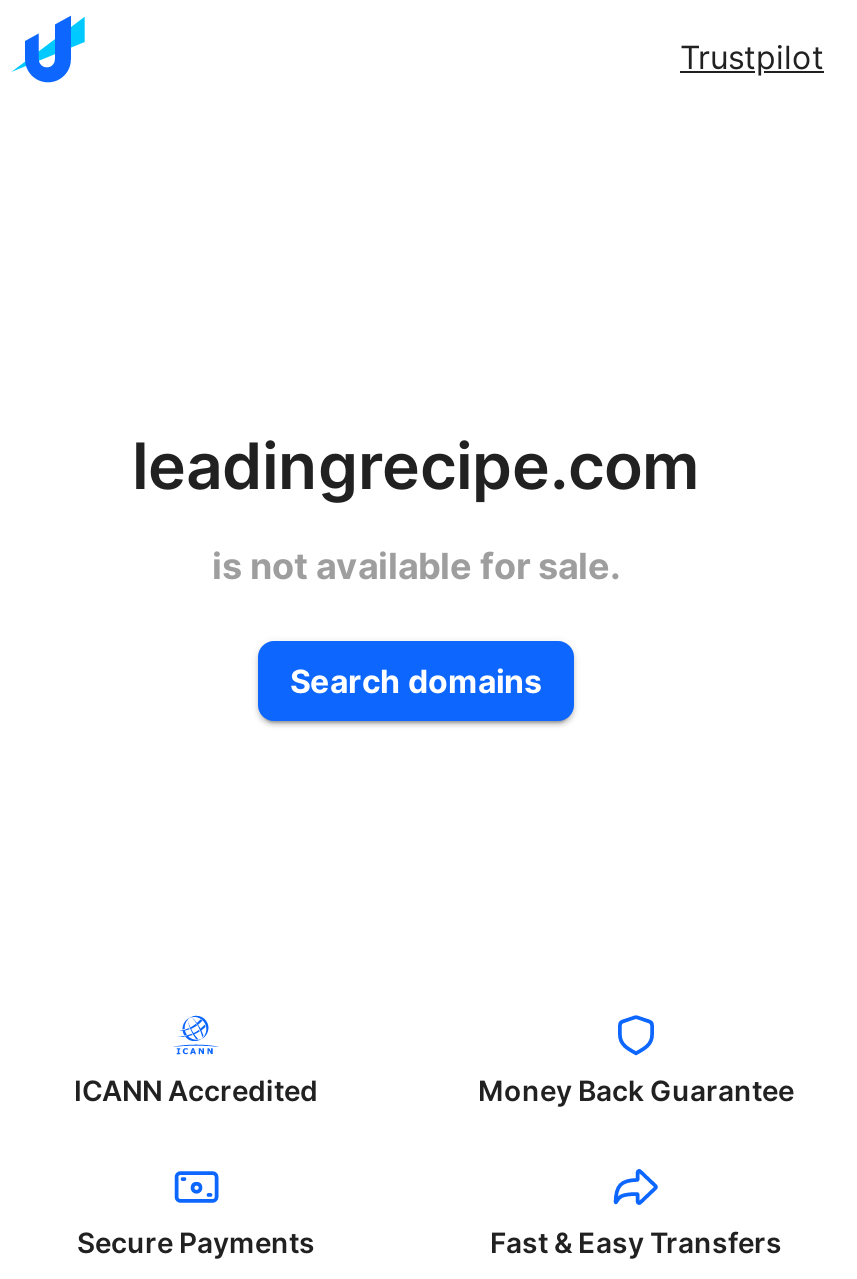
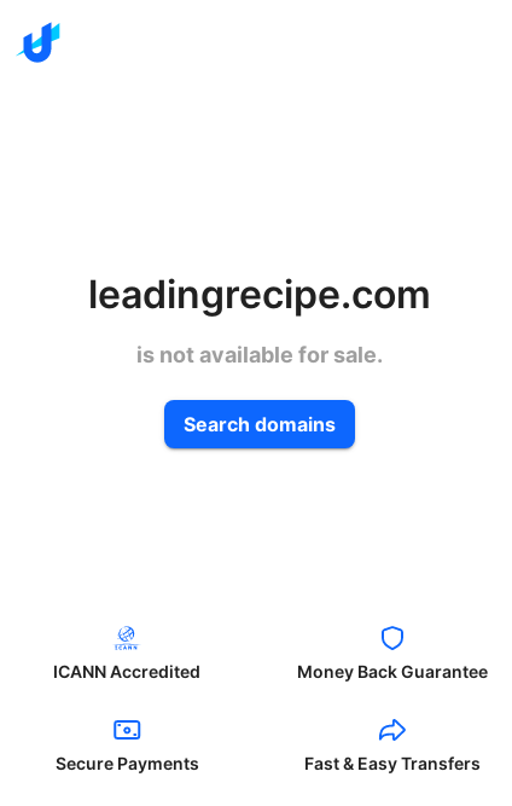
- Trustpilot
